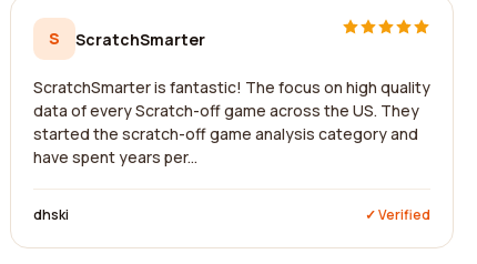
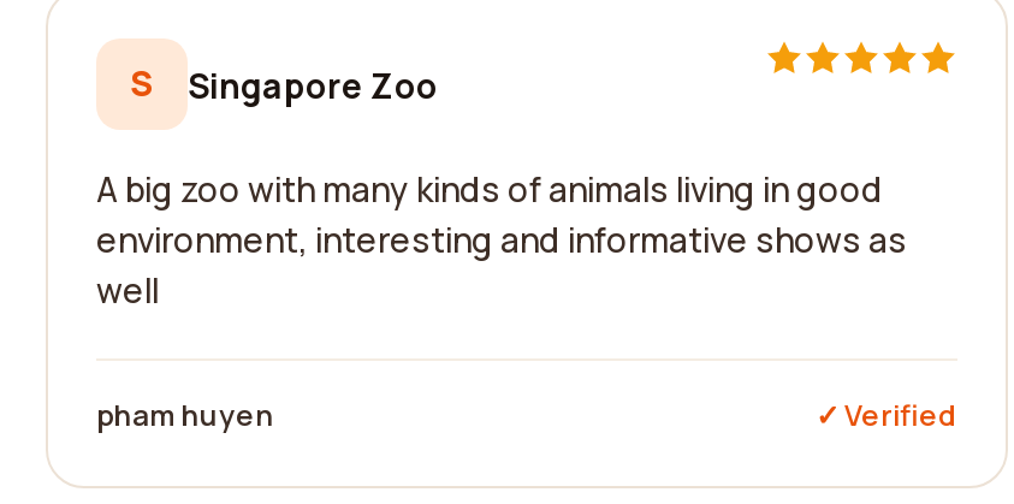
- ScratchSmarter
+ Singapore Zoo

- ScratchSmarter is fantastic! The focus on high quality
- data of every Scratch-off game across the US. They
- started the scratch-off game analysis category and
- have spent years per...
+ A big zoo with many kinds of animals living in good
+ environment, interesting and informative shows as
+ well

- dhski
+ pham huyen
